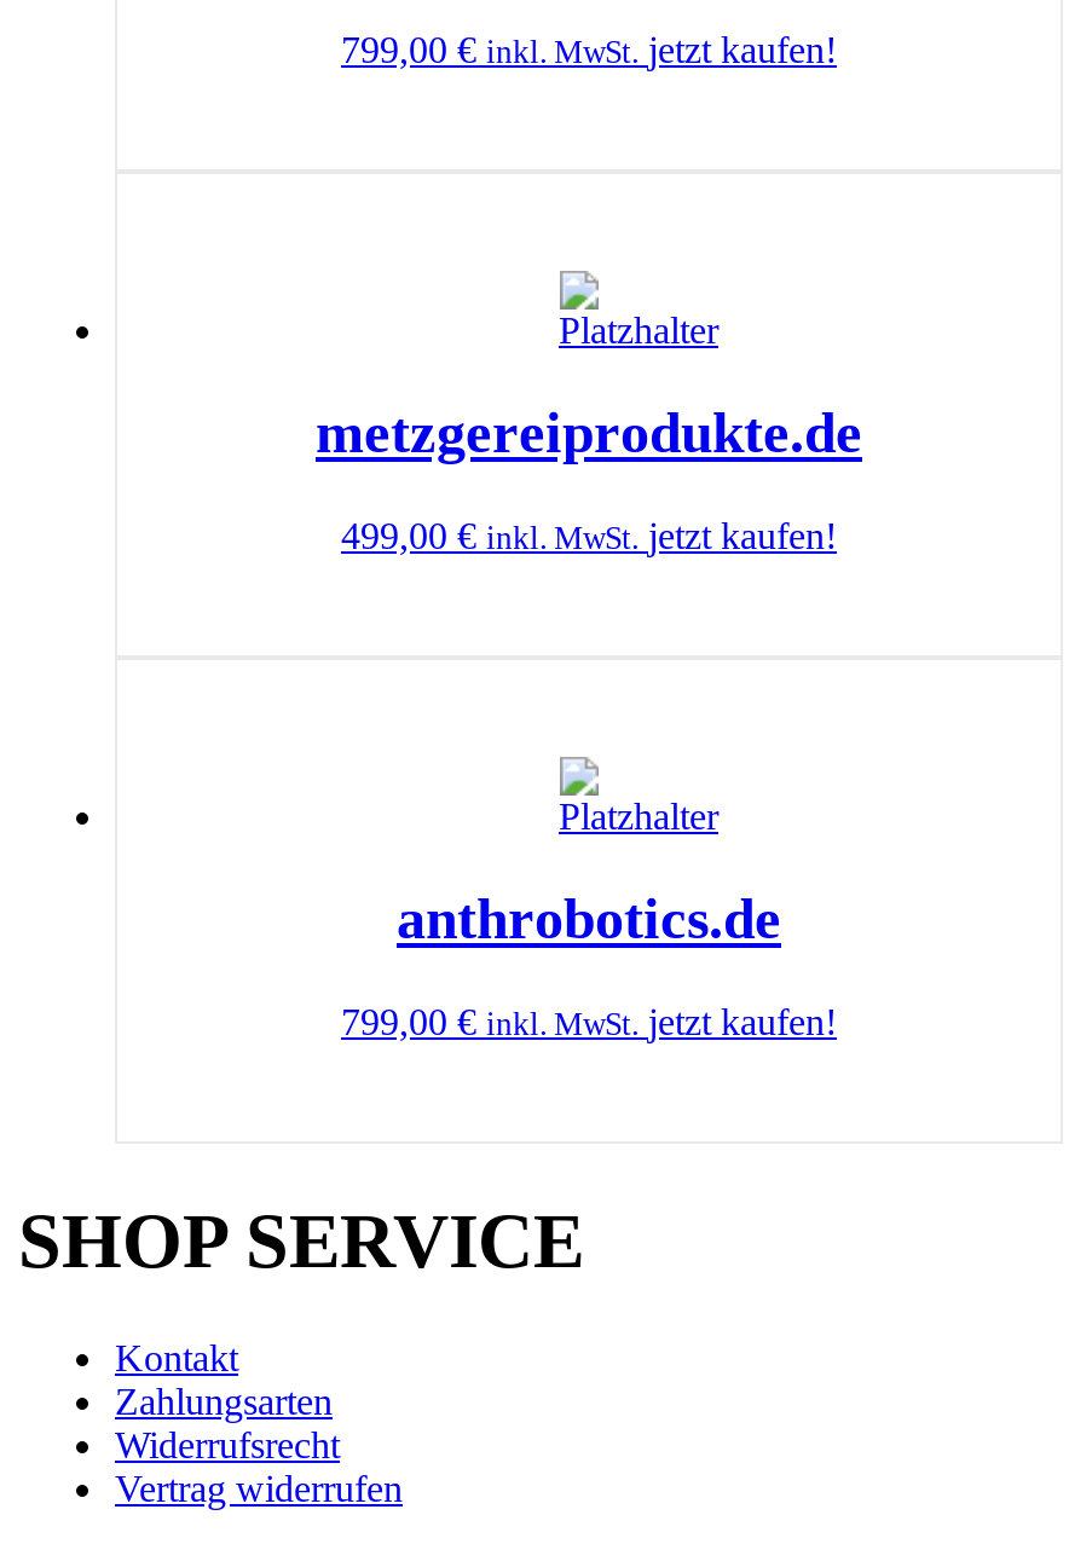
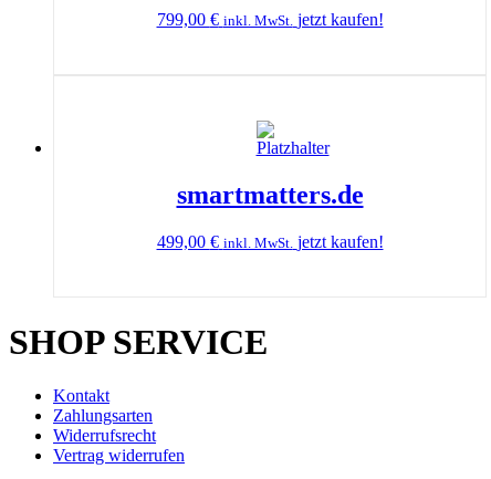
- metzgereiprodukte.de
+ smartmatters.de

- anthrobotics.de
- 799,00 € inkl. MwSt. jetzt kaufen!
